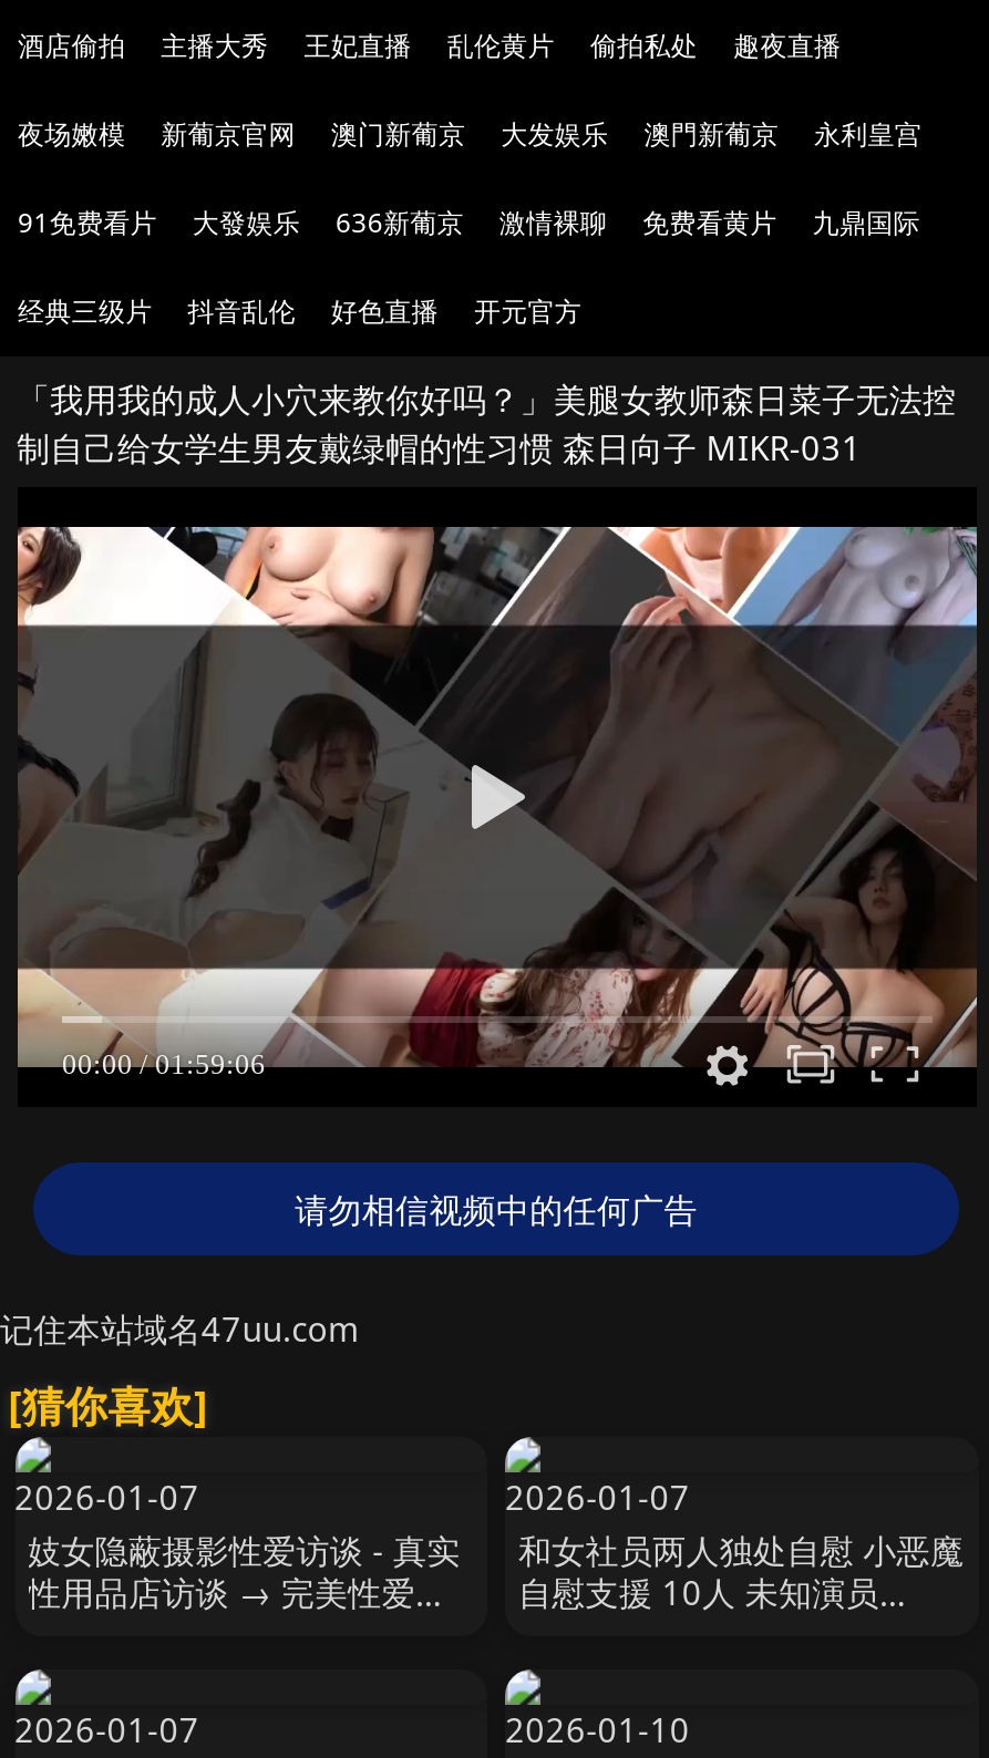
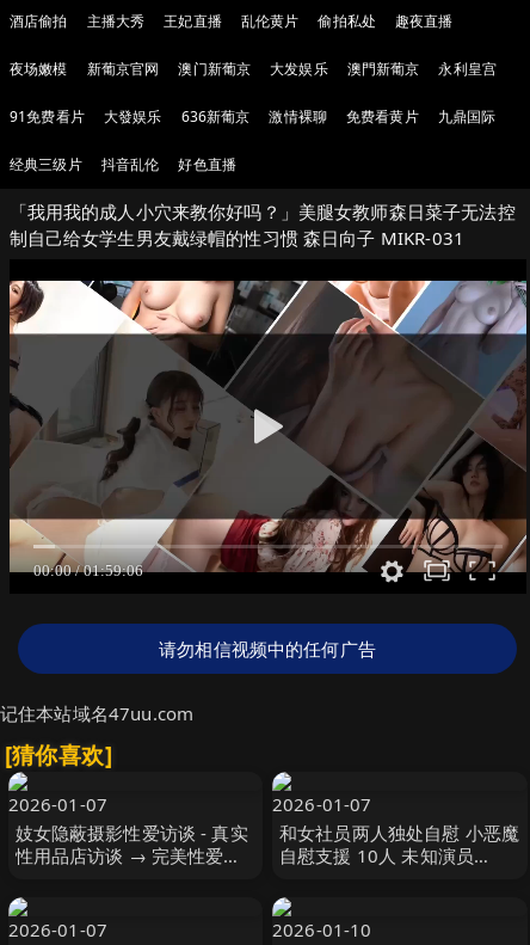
- 开元官方
